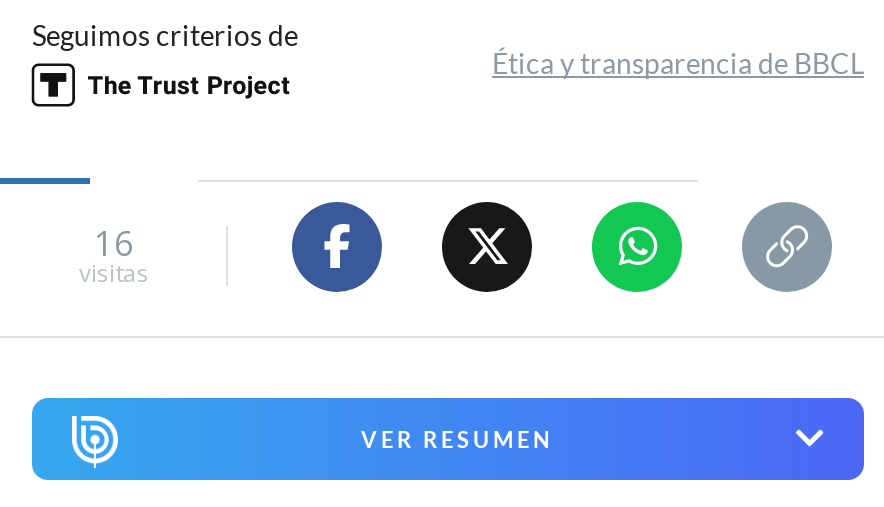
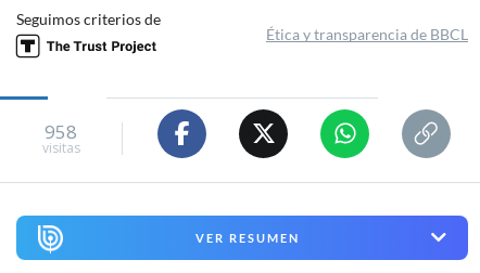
- 16
+ 958
